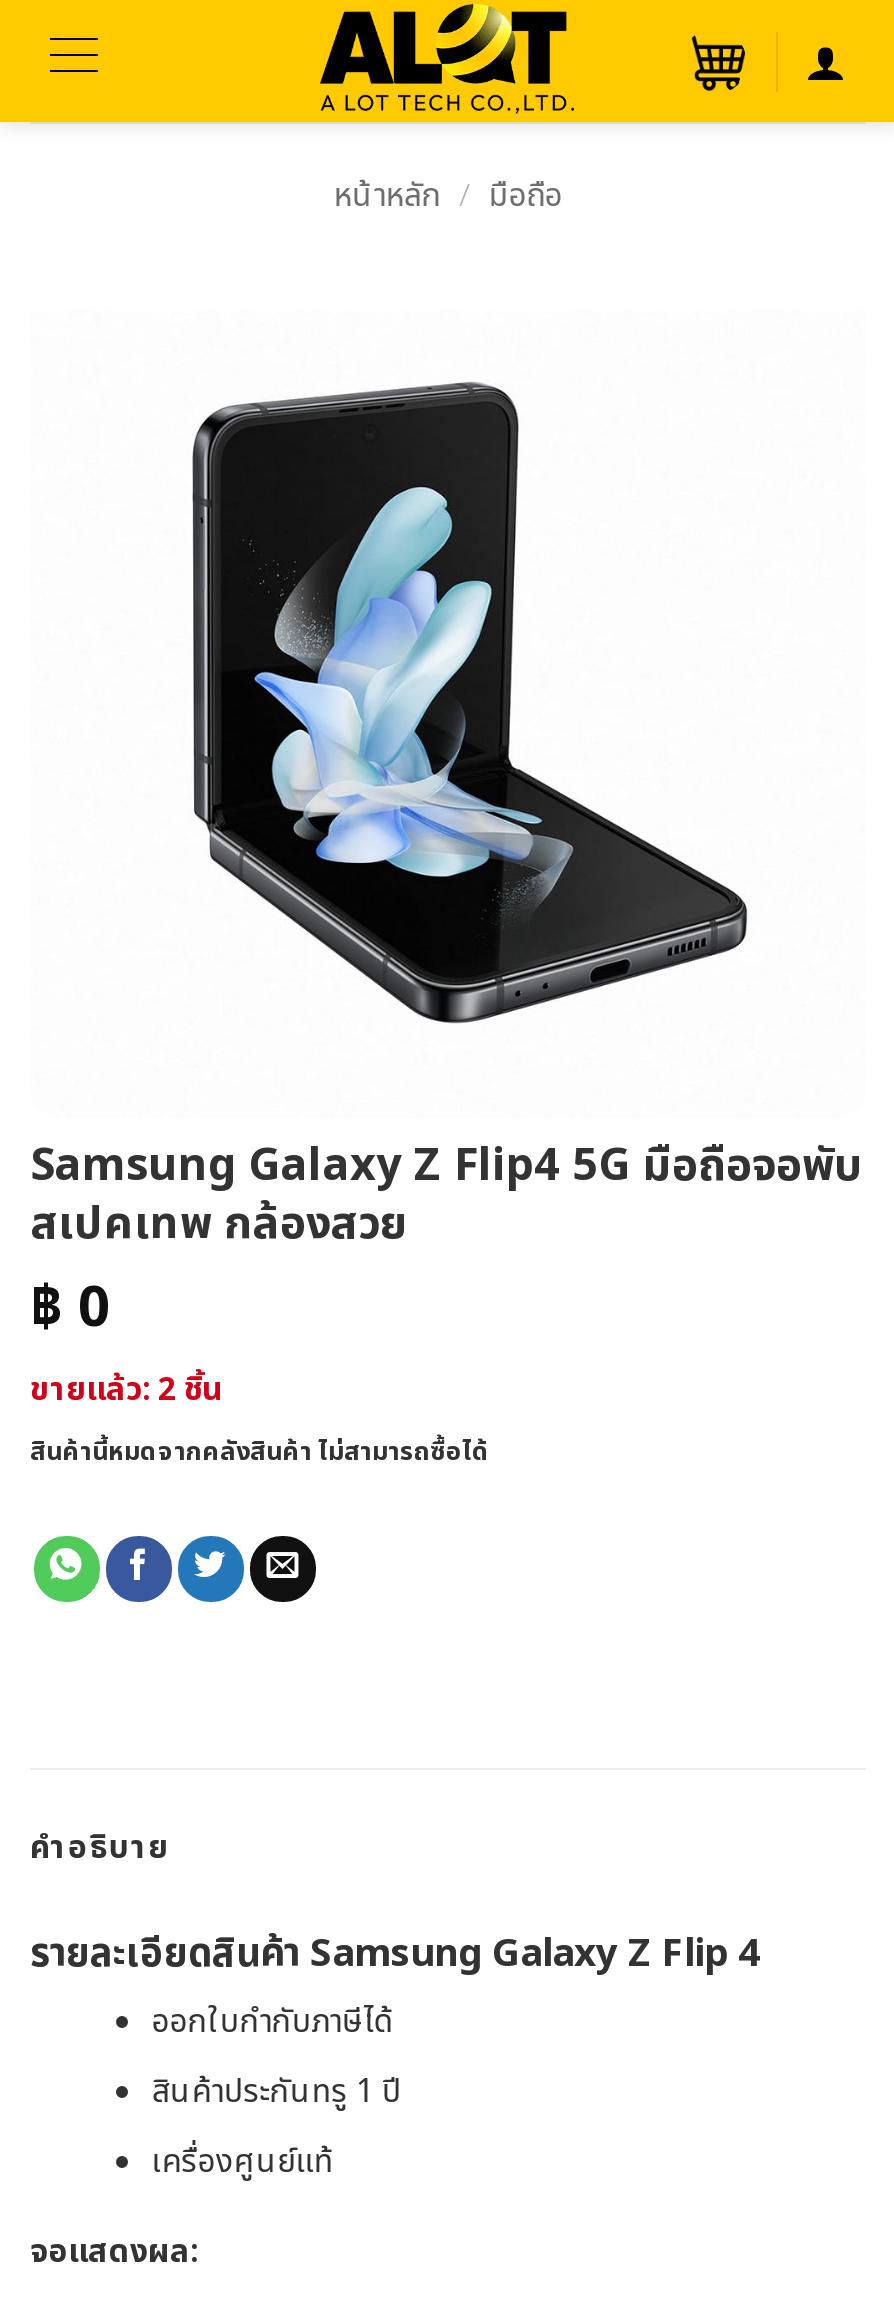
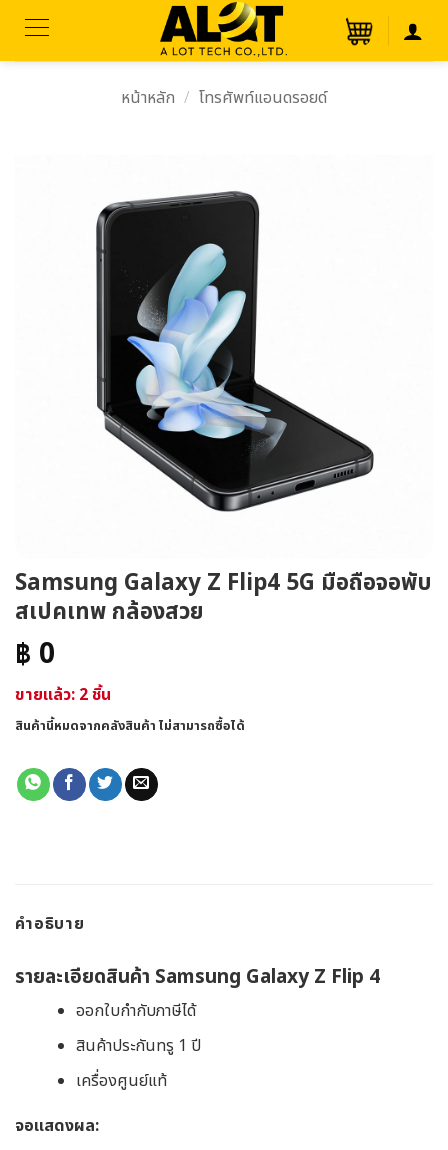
- หน้าหลัก / มือถือ
+ หน้าหลัก / โทรศัพท์แอนดรอยด์
